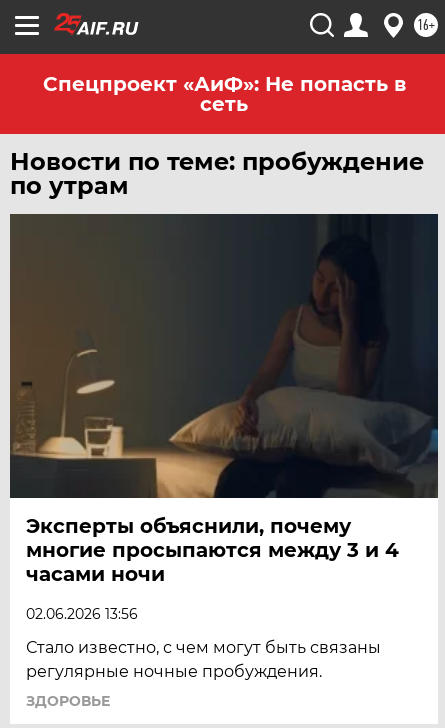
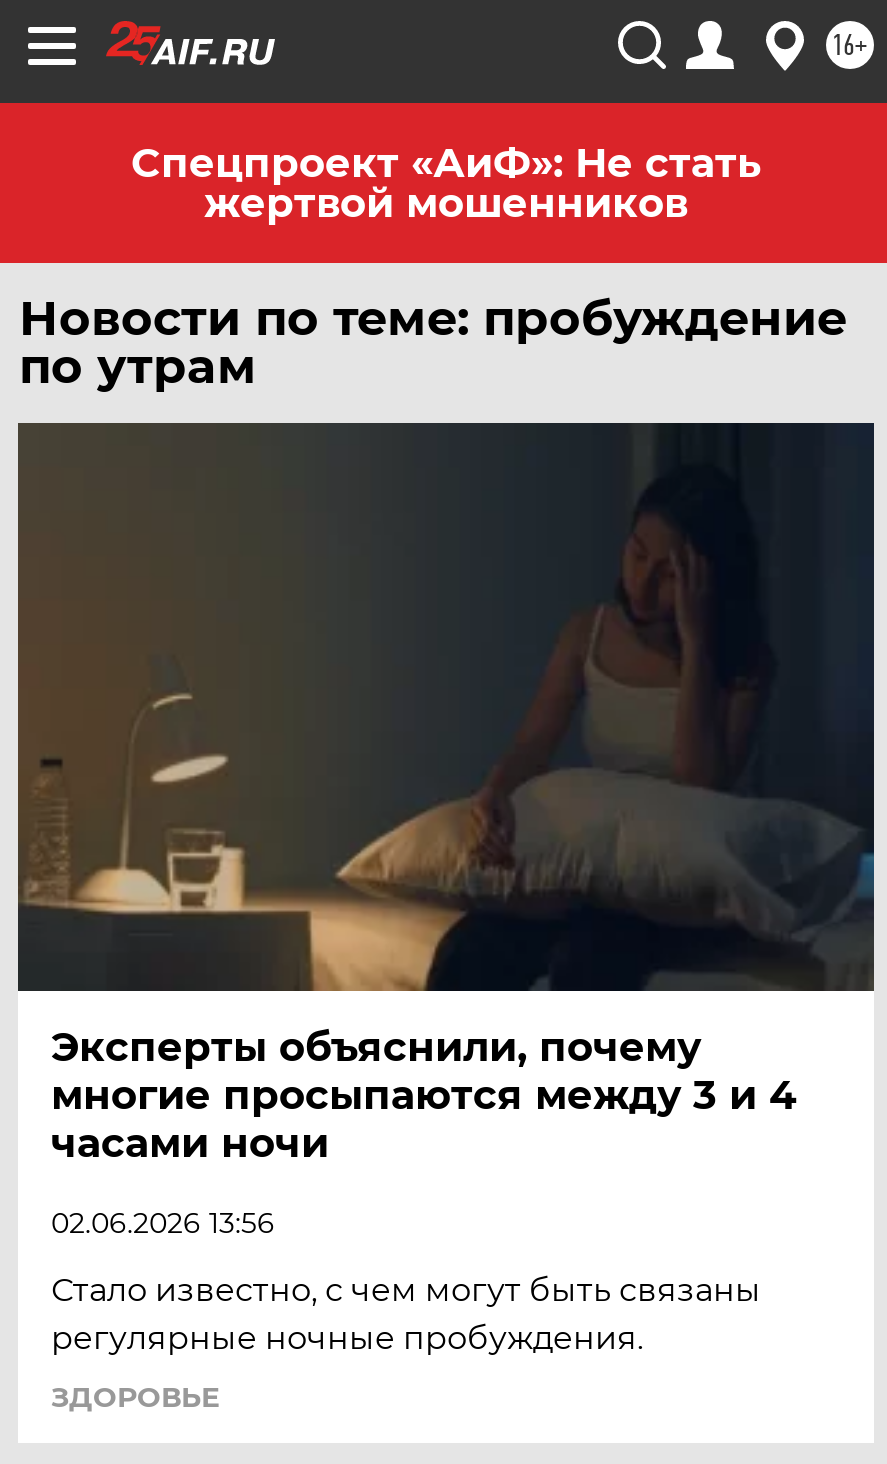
- Спецпроект «АиФ»: Не попасть в
- сеть
+ Спецпроект «АиФ»: Не стать
+ жертвой мошенников
